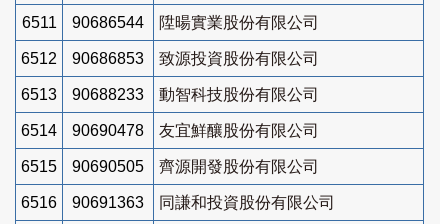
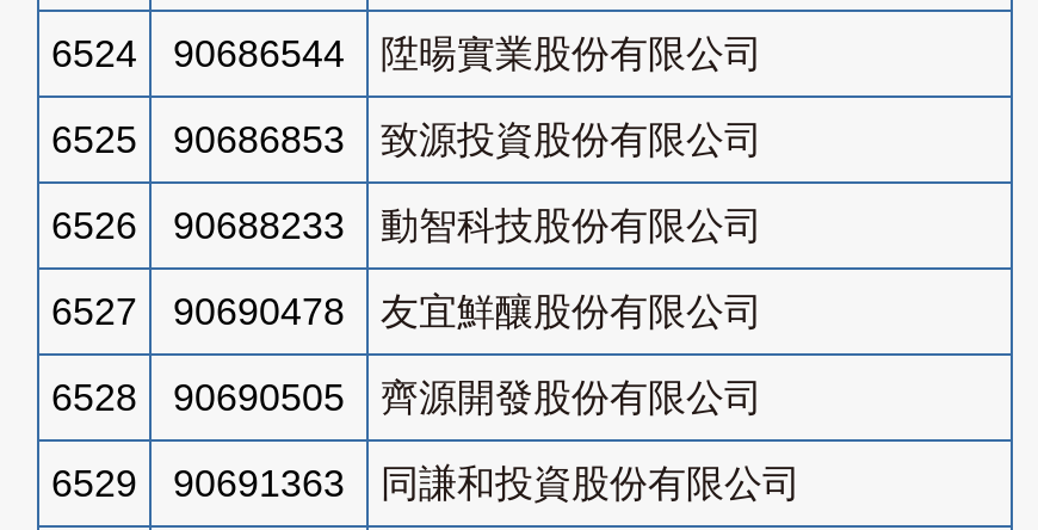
- 6511 90686544 陞暘實業股份有限公司
+ 6524 90686544 陞暘實業股份有限公司

- 6512 90686853 致源投資股份有限公司
+ 6525 90686853 致源投資股份有限公司

- 6513 90688233 動智科技股份有限公司
+ 6526 90688233 動智科技股份有限公司

- 6514 90690478 友宜鮮釀股份有限公司
+ 6527 90690478 友宜鮮釀股份有限公司

- 6515 90690505 齊源開發股份有限公司
+ 6528 90690505 齊源開發股份有限公司

- 6516 90691363 同謙和投資股份有限公司
+ 6529 90691363 同謙和投資股份有限公司
